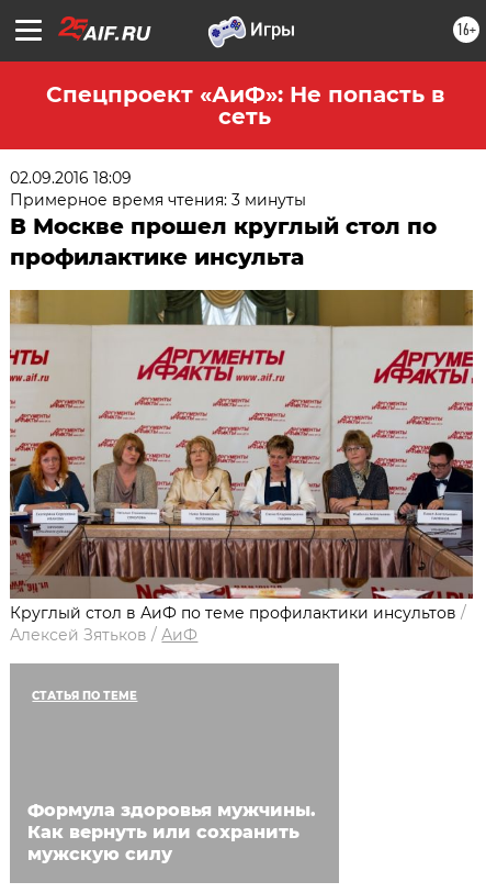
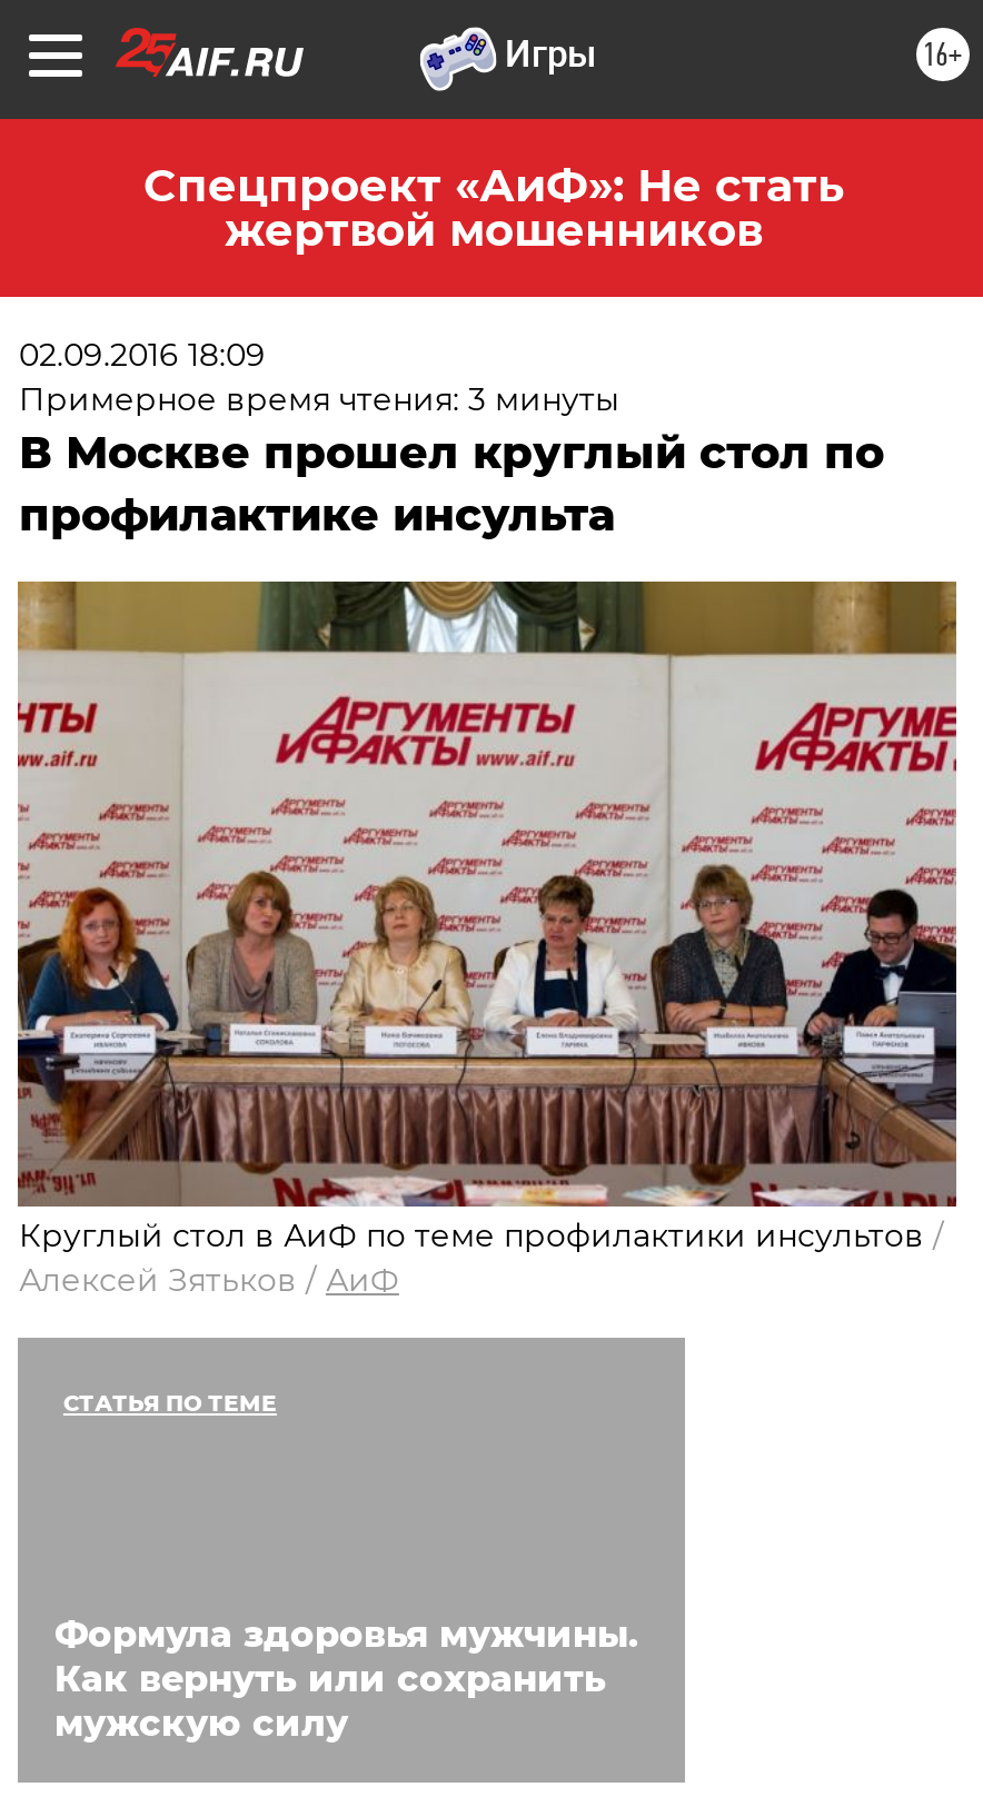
- Спецпроект «АиФ»: Не попасть в
- сеть
+ Спецпроект «АиФ»: Не стать
+ жертвой мошенников
